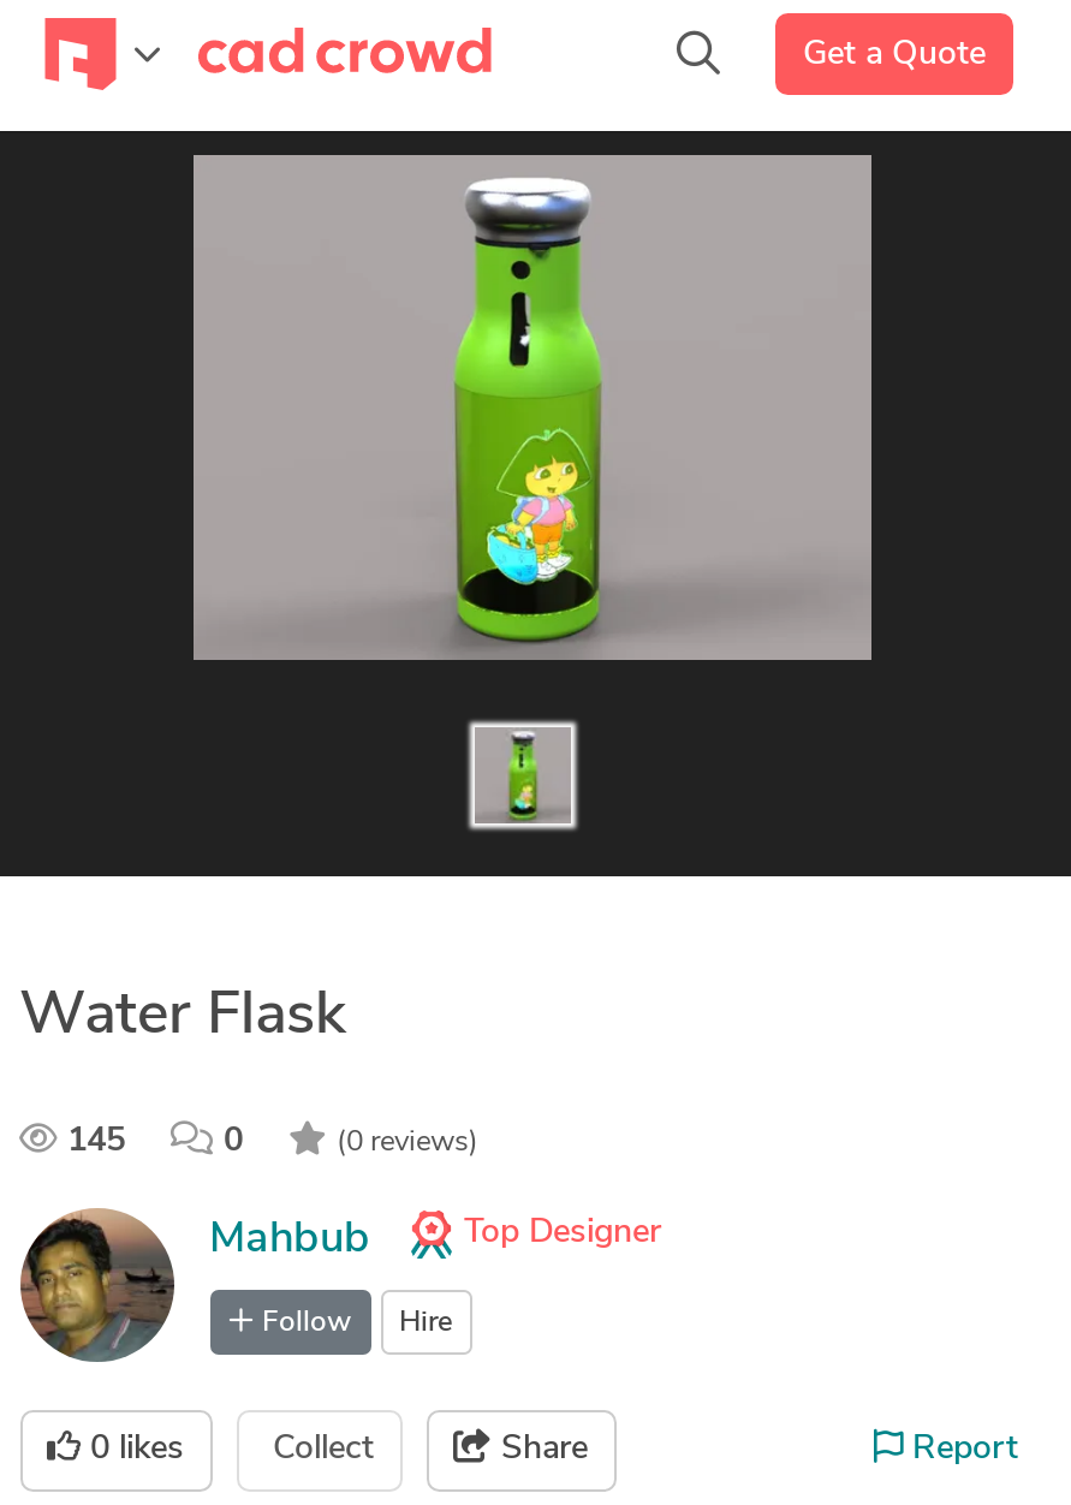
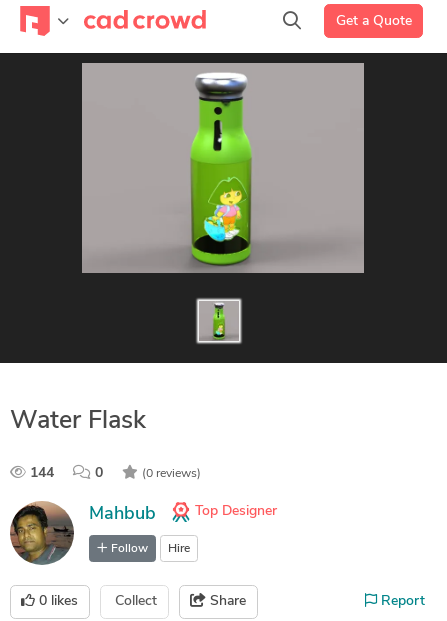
- 145
+ 144
